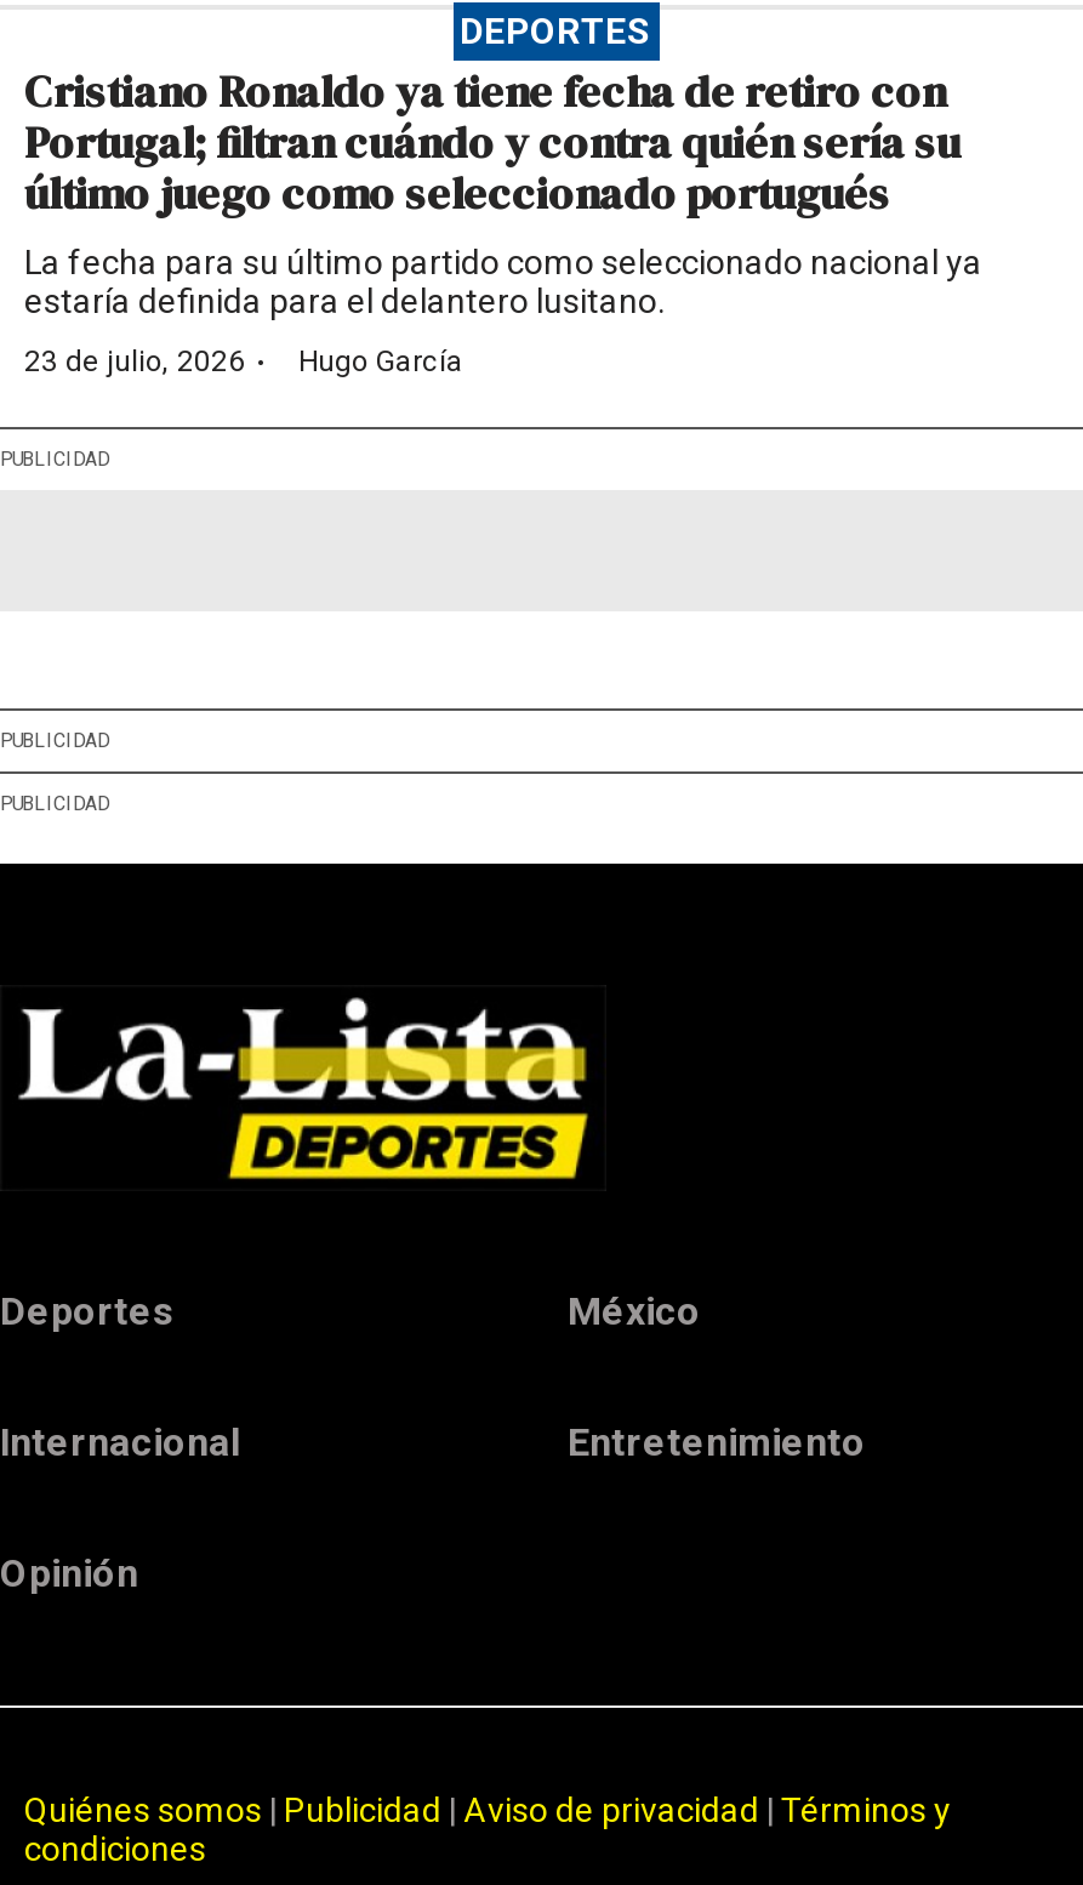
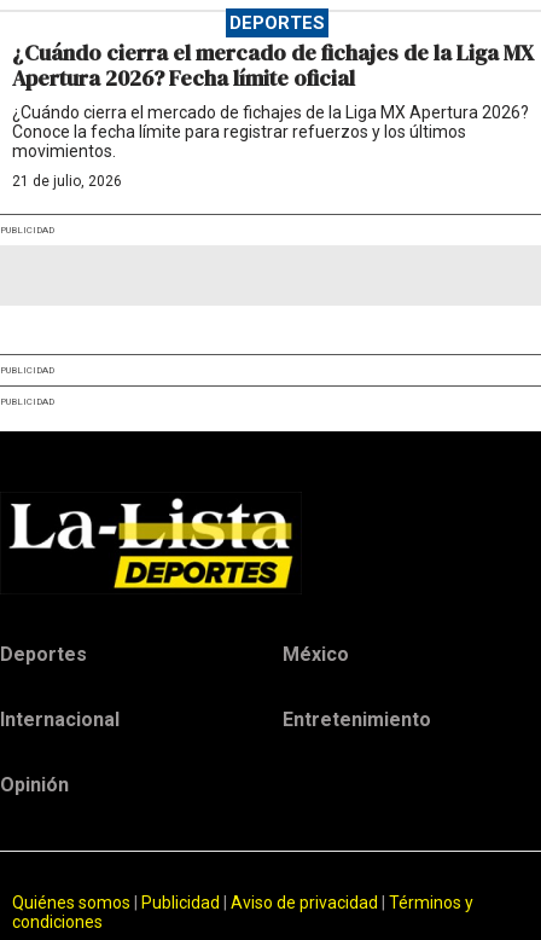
- Cristiano Ronaldo ya tiene fecha de retiro con
- Portugal; filtran cuándo y contra quién sería su
- último juego como seleccionado portugués
- La fecha para su último partido como seleccionado nacional ya
- estaría definida para el delantero lusitano.
- 23 de julio, 2026 ·
- Hugo García
+ ¿Cuándo cierra el mercado de fichajes de la Liga MX
+ Apertura 2026? Fecha límite oficial
+ ¿Cuándo cierra el mercado de fichajes de la Liga MX Apertura 2026?
+ Conoce la fecha límite para registrar refuerzos y los últimos
+ movimientos.
+ 21 de julio, 2026
